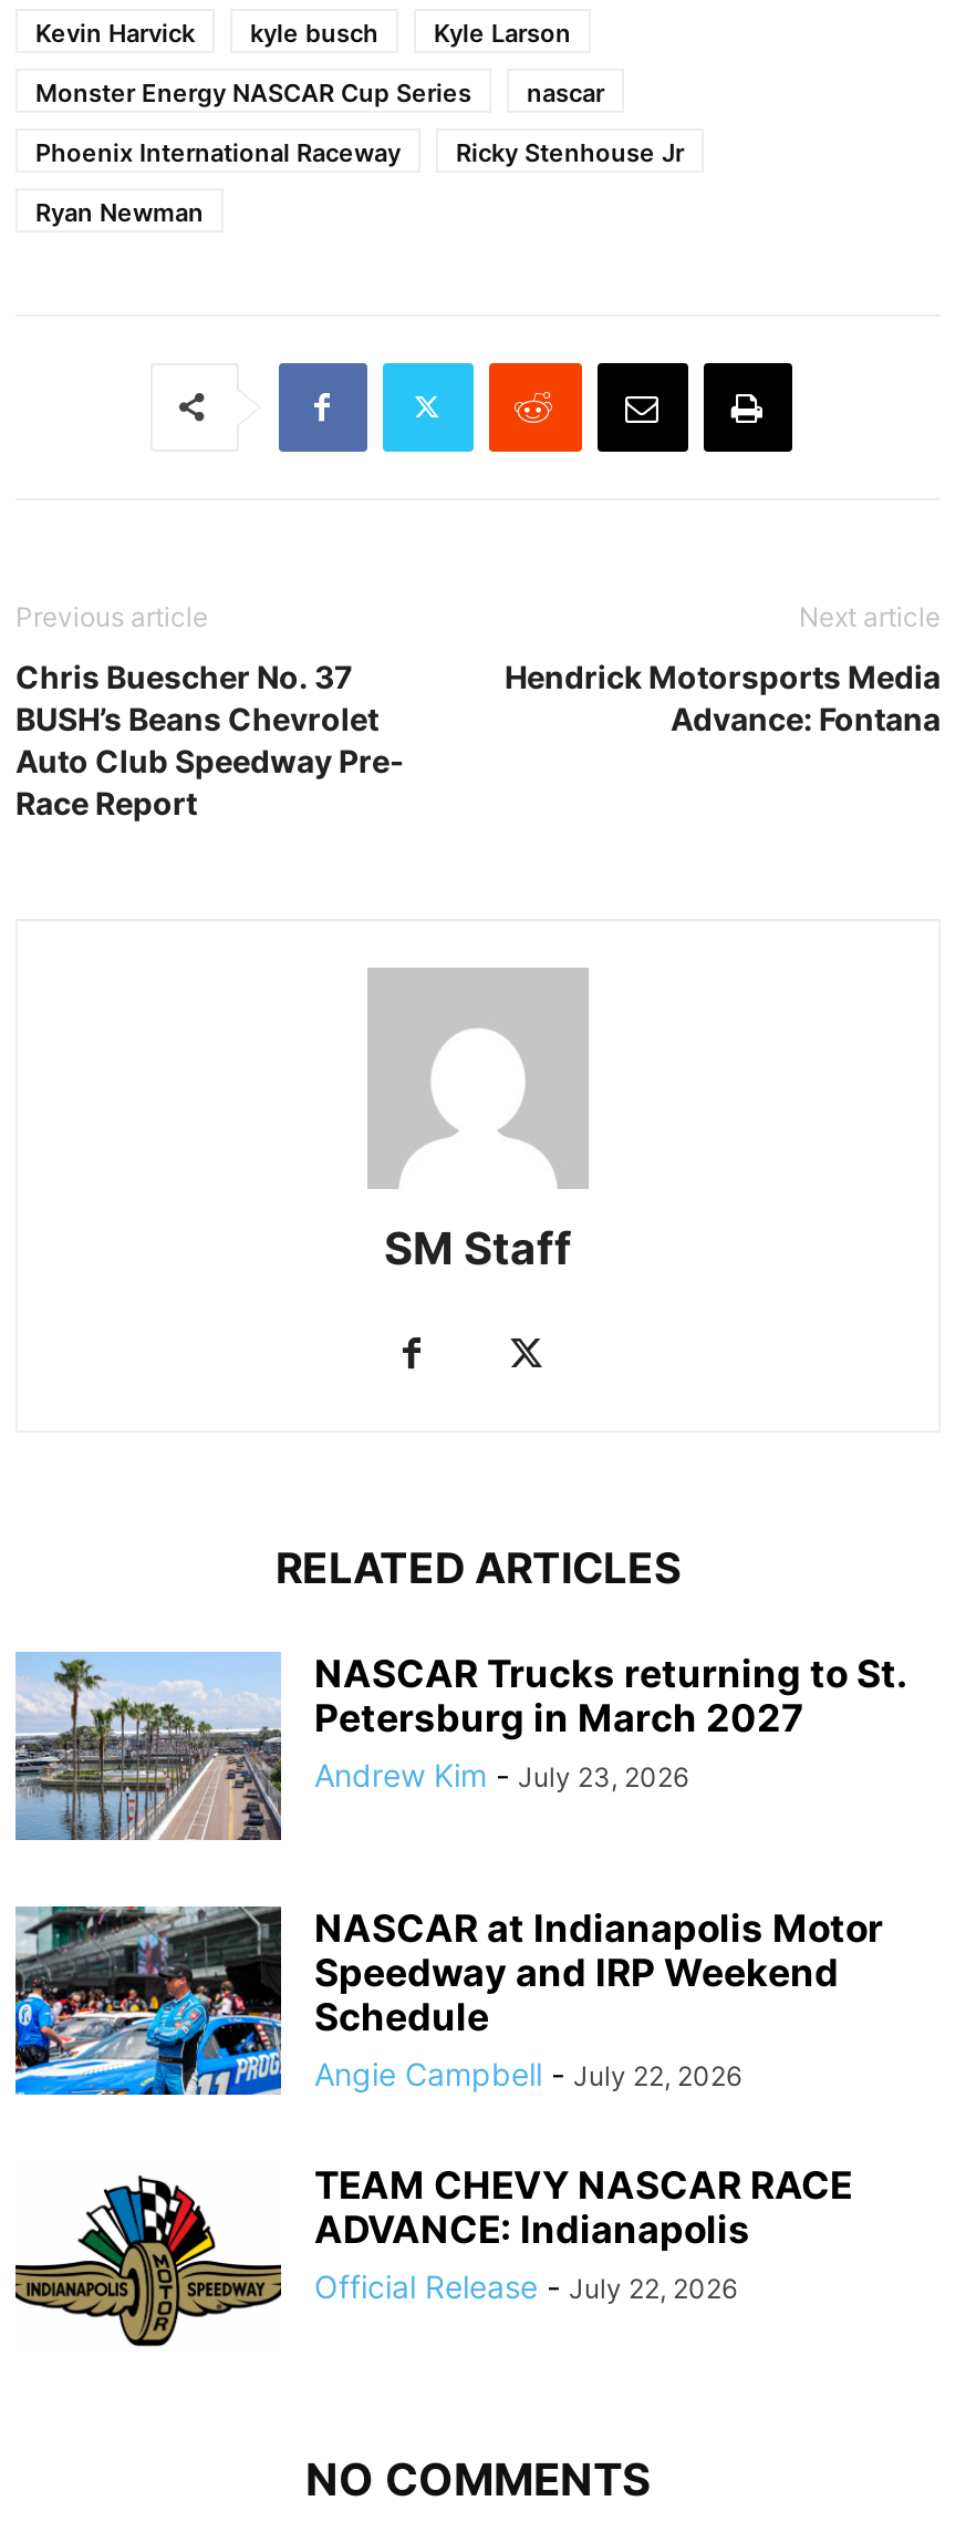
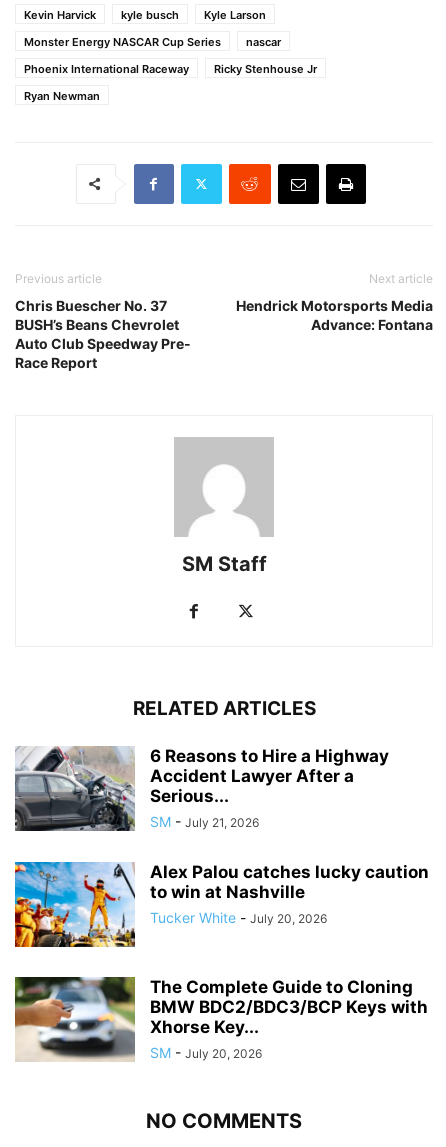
- [image]
- NASCAR Trucks returning to St.
- Petersburg in March 2027
- Andrew Kim - July 23, 2026
+ [image]
+ 6 Reasons to Hire a Highway
+ Accident Lawyer After a
+ Serious...
+ SM - July 21, 2026

- [image]
- NASCAR at Indianapolis Motor
- Speedway and IRP Weekend
- Schedule
- Angie Campbell - July 22, 2026
+ [image]
+ Alex Palou catches lucky caution
+ to win at Nashville
+ Tucker White - July 20, 2026

- [image]
- TEAM CHEVY NASCAR RACE
- ADVANCE: Indianapolis
- Official Release - July 22, 2026
+ [image]
+ The Complete Guide to Cloning
+ BMW BDC2/BDC3/BCP Keys with
+ Xhorse Key...
+ SM - July 20, 2026
